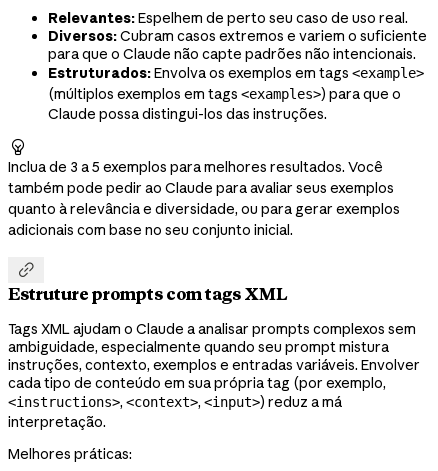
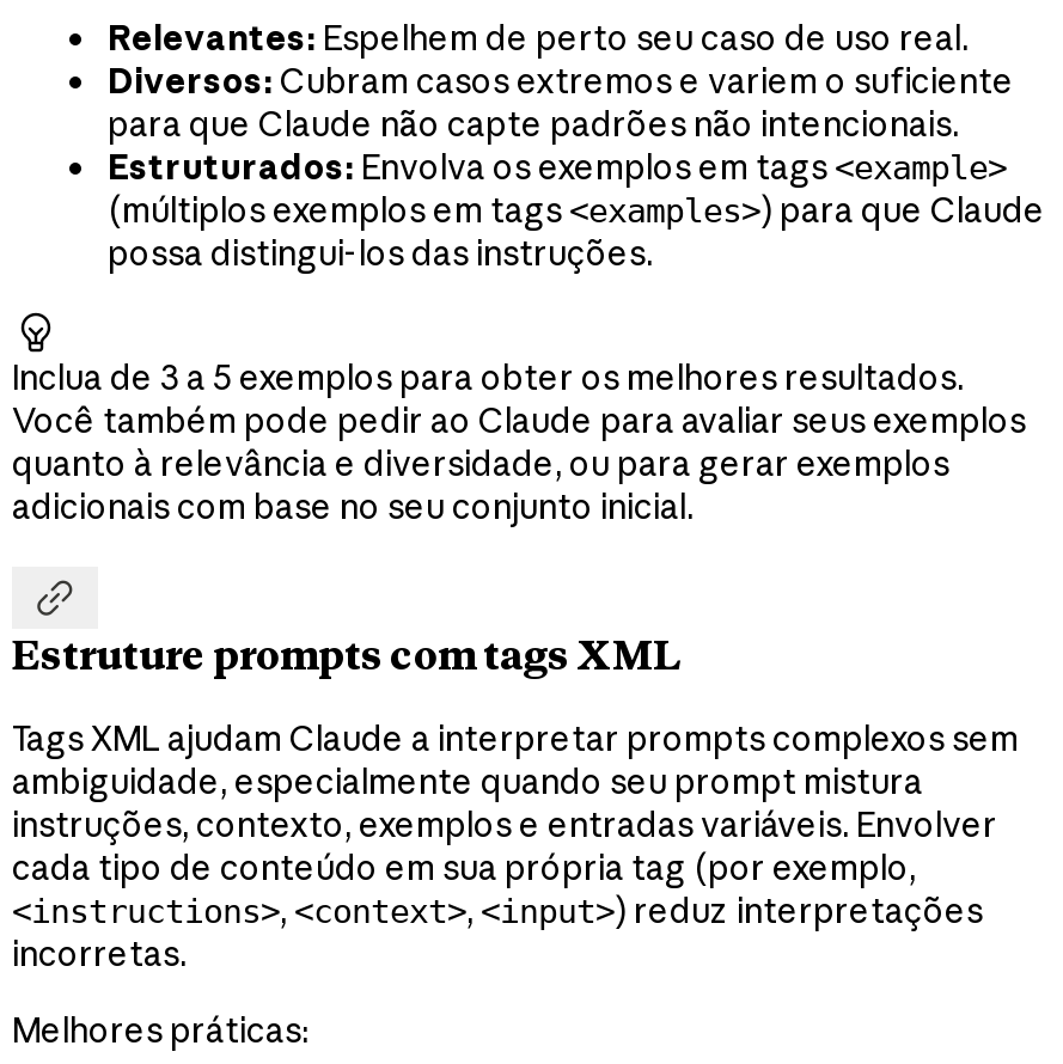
- para que o Claude não capte padrões não intencionais.
+ para que Claude não capte padrões não intencionais.

- (múltiplos exemplos em tags <examples>) para que o
- Claude possa distingui-los das instruções.
+ (múltiplos exemplos em tags <examples>) para que Claude
+ possa distingui-los das instruções.

- Inclua de 3 a 5 exemplos para melhores resultados. Você
- também pode pedir ao Claude para avaliar seus exemplos
+ Inclua de 3 a 5 exemplos para obter os melhores resultados.
+ Você também pode pedir ao Claude para avaliar seus exemplos

- Tags XML ajudam o Claude a analisar prompts complexos sem
+ Tags XML ajudam Claude a interpretar prompts complexos sem

- <instructions>, <context>, <input>) reduz a má
- interpretação.
+ <instructions>, <context>, <input>) reduz interpretações
+ incorretas.
